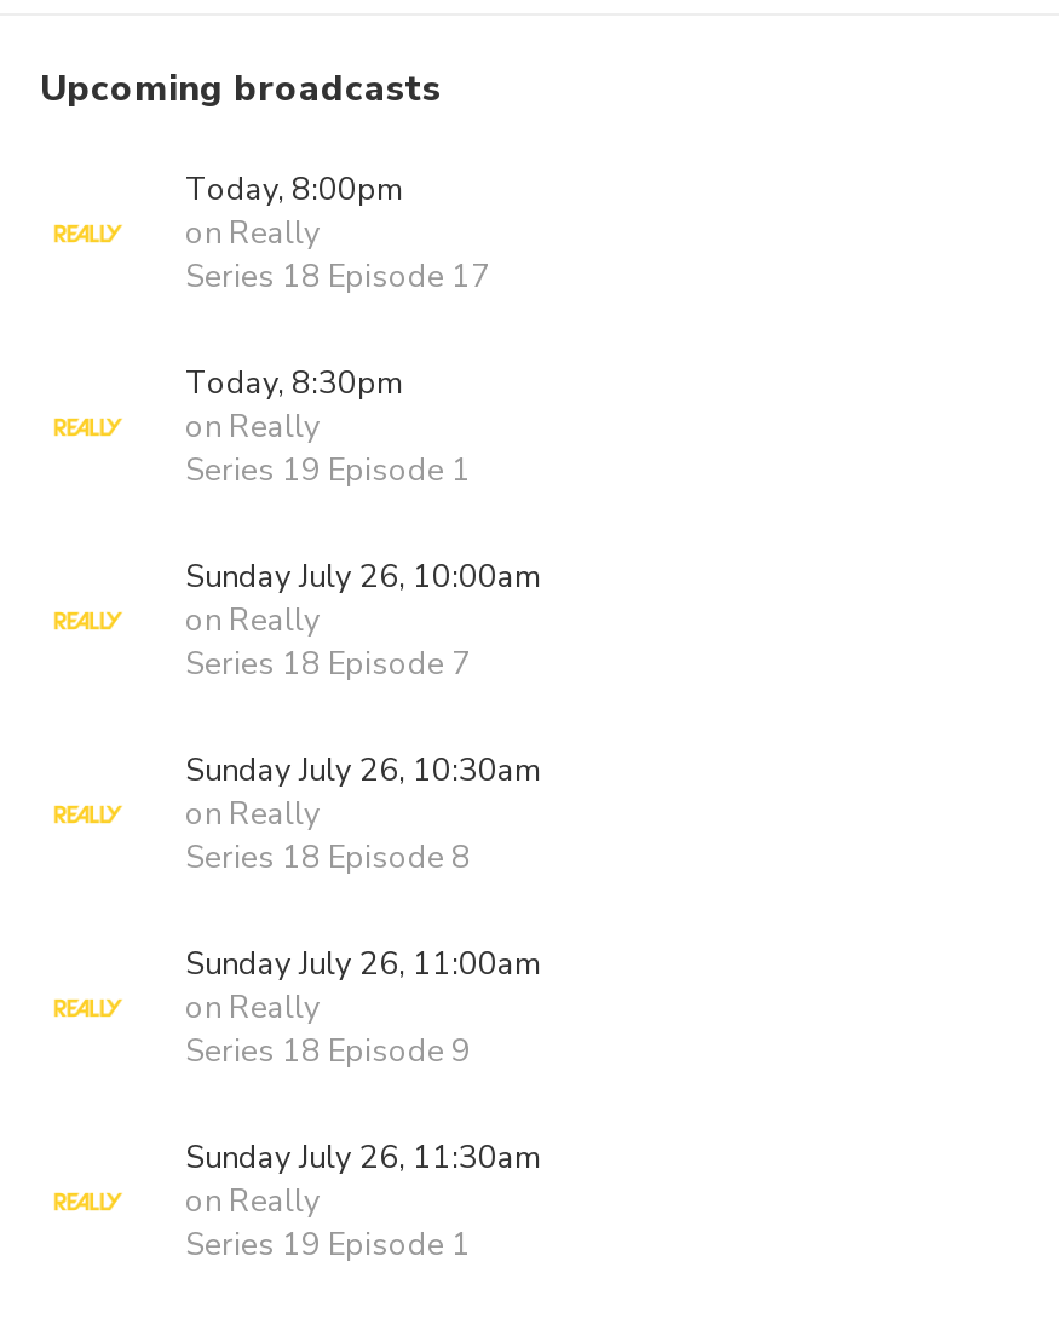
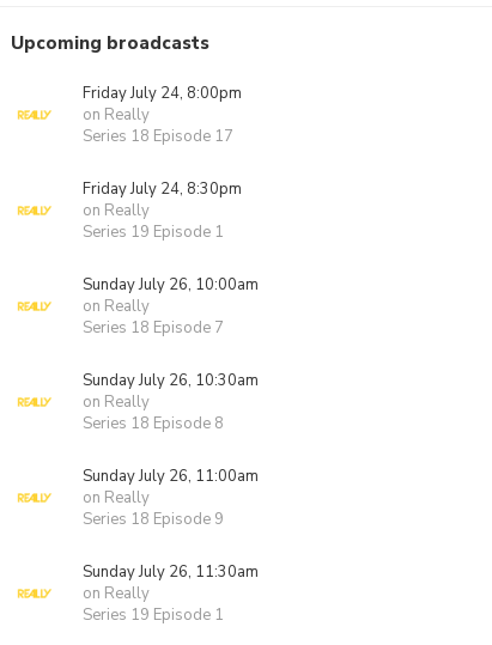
- Today, 8:00pm
+ Friday July 24, 8:00pm

- Today, 8:30pm
+ Friday July 24, 8:30pm
